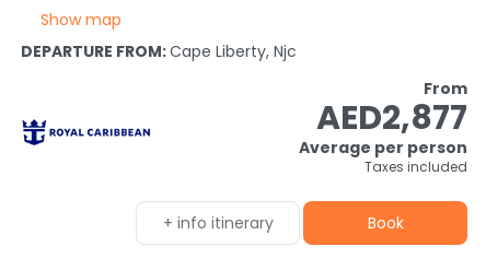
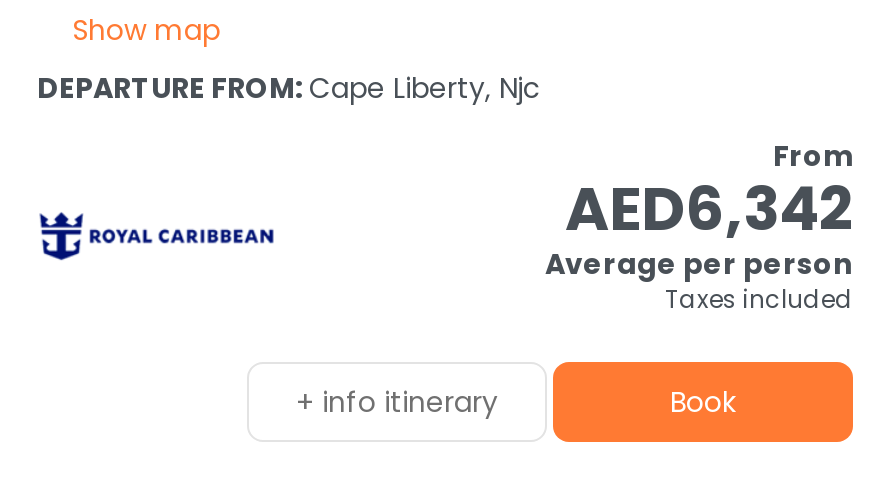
- AED2,877
+ AED6,342
